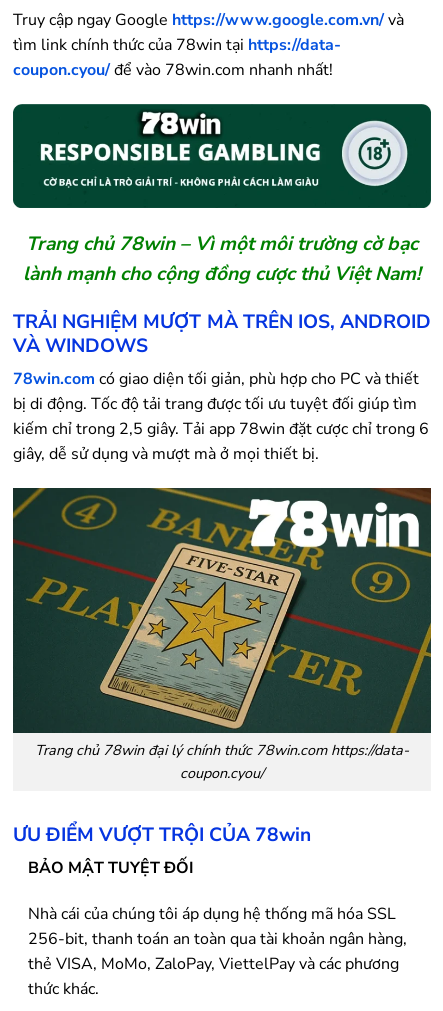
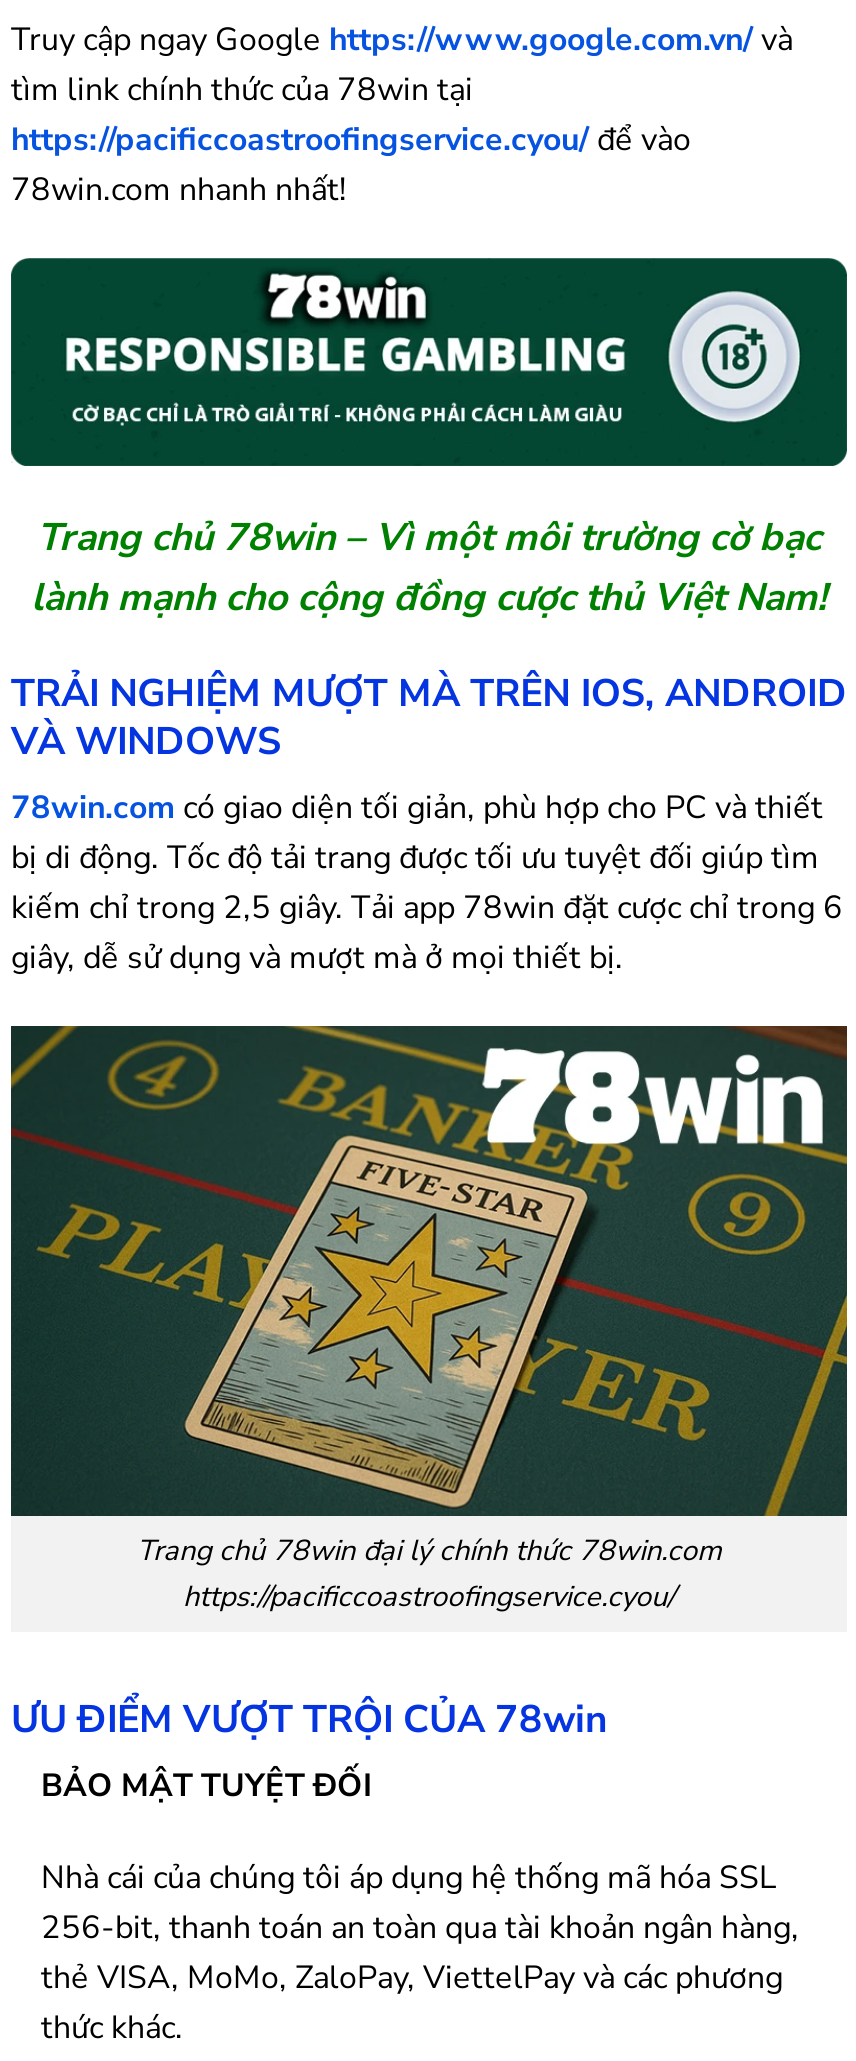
- tìm link chính thức của 78win tại https://data-
- coupon.cyou/ để vào 78win.com nhanh nhất!
+ tìm link chính thức của 78win tại
+ https://pacificcoastroofingservice.cyou/ để vào
+ 78win.com nhanh nhất!

- Trang chủ 78win đại lý chính thức 78win.com https://data-
- coupon.cyou/
+ Trang chủ 78win đại lý chính thức 78win.com
+ https://pacificcoastroofingservice.cyou/
